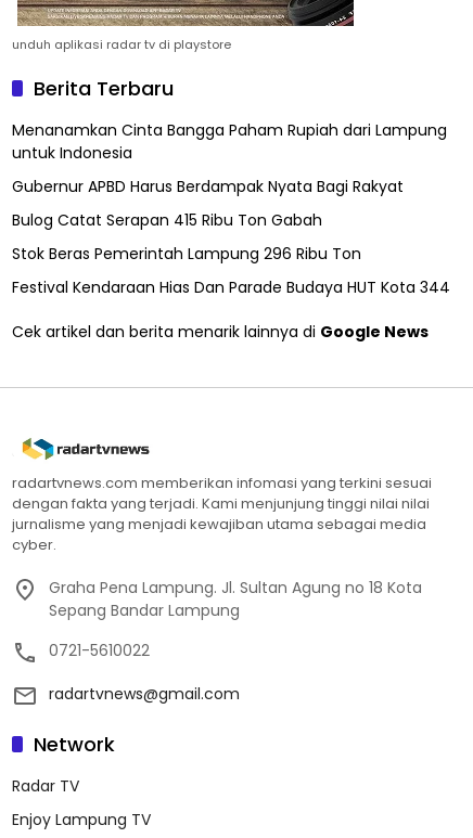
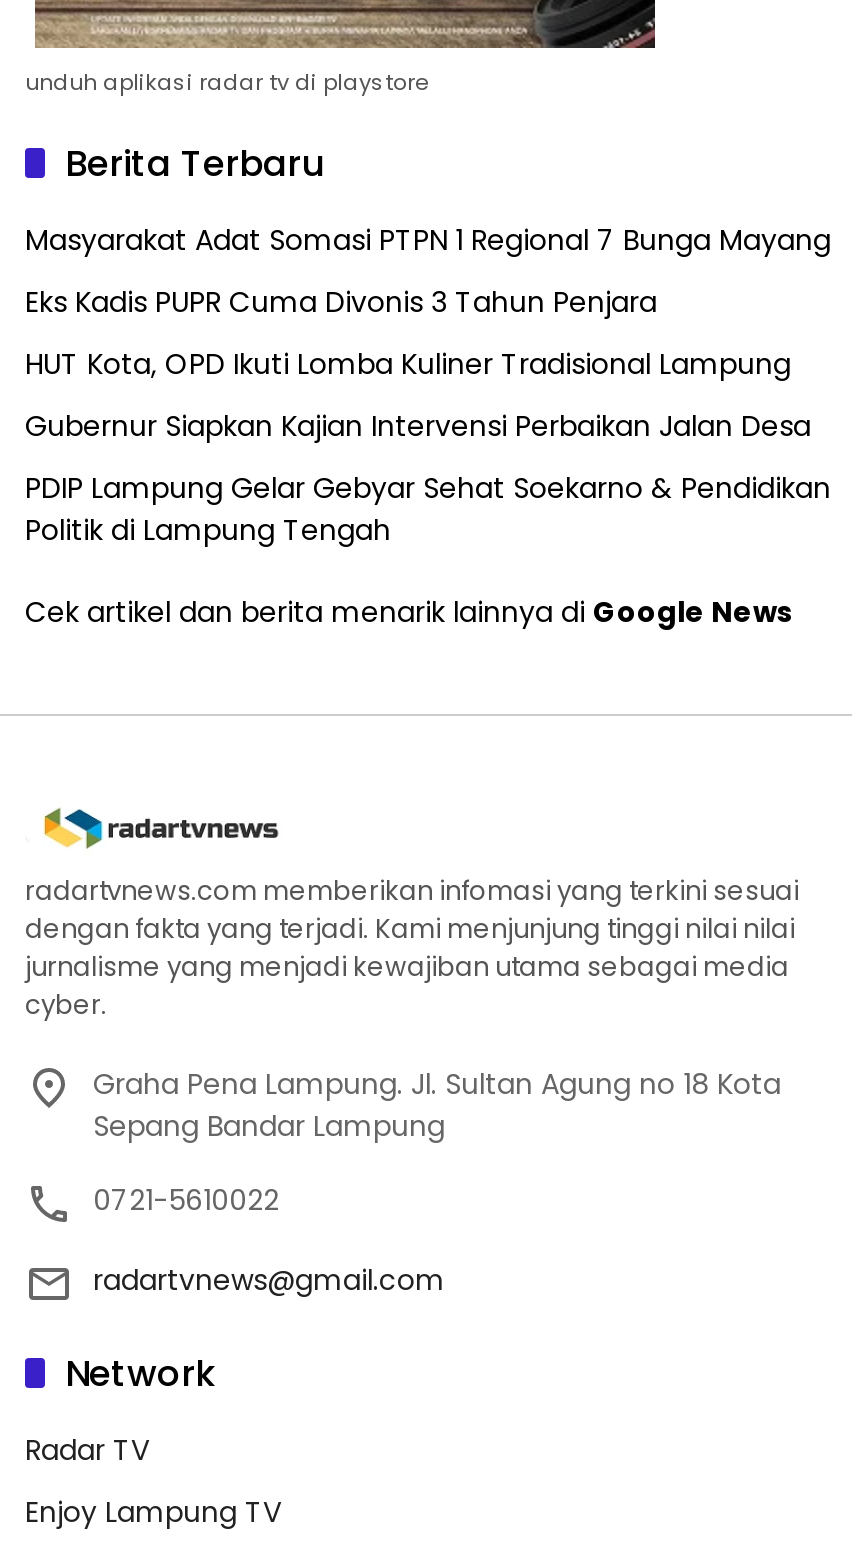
- Menanamkan Cinta Bangga Paham Rupiah dari Lampung
- untuk Indonesia
+ Masyarakat Adat Somasi PTPN 1 Regional 7 Bunga Mayang

- Gubernur APBD Harus Berdampak Nyata Bagi Rakyat
+ Eks Kadis PUPR Cuma Divonis 3 Tahun Penjara

- Bulog Catat Serapan 415 Ribu Ton Gabah
+ HUT Kota, OPD Ikuti Lomba Kuliner Tradisional Lampung

- Stok Beras Pemerintah Lampung 296 Ribu Ton
+ Gubernur Siapkan Kajian Intervensi Perbaikan Jalan Desa

- Festival Kendaraan Hias Dan Parade Budaya HUT Kota 344
+ PDIP Lampung Gelar Gebyar Sehat Soekarno & Pendidikan
+ Politik di Lampung Tengah
